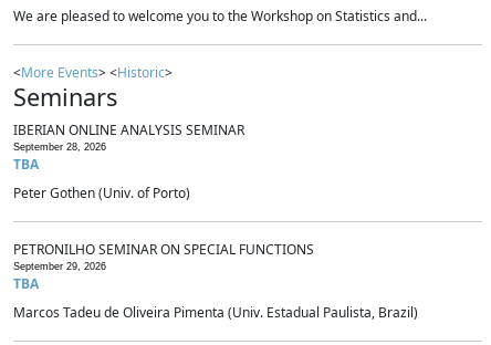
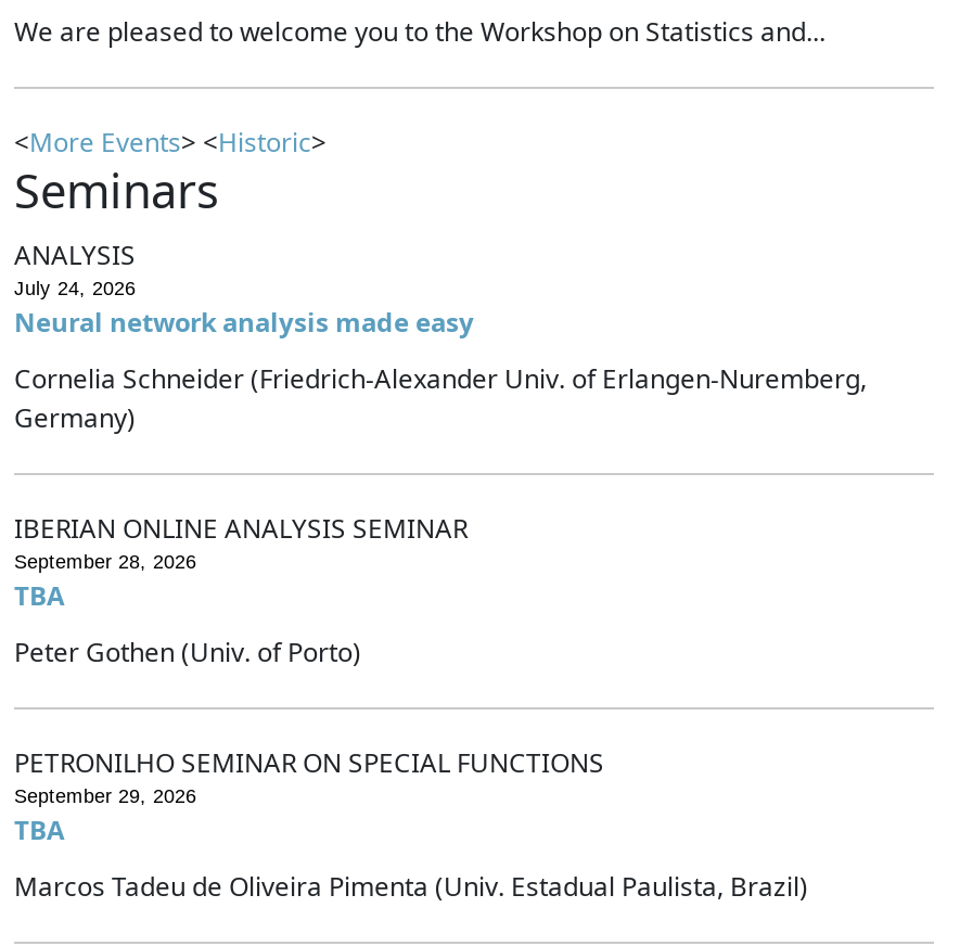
+ ANALYSIS
+ July 24, 2026
+ Neural network analysis made easy
+ Cornelia Schneider (Friedrich-Alexander Univ. of Erlangen-Nuremberg,
+ Germany)
